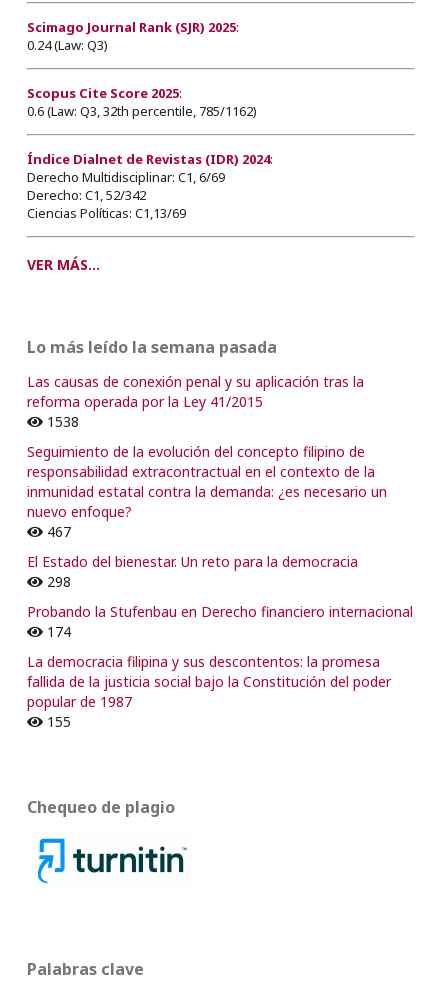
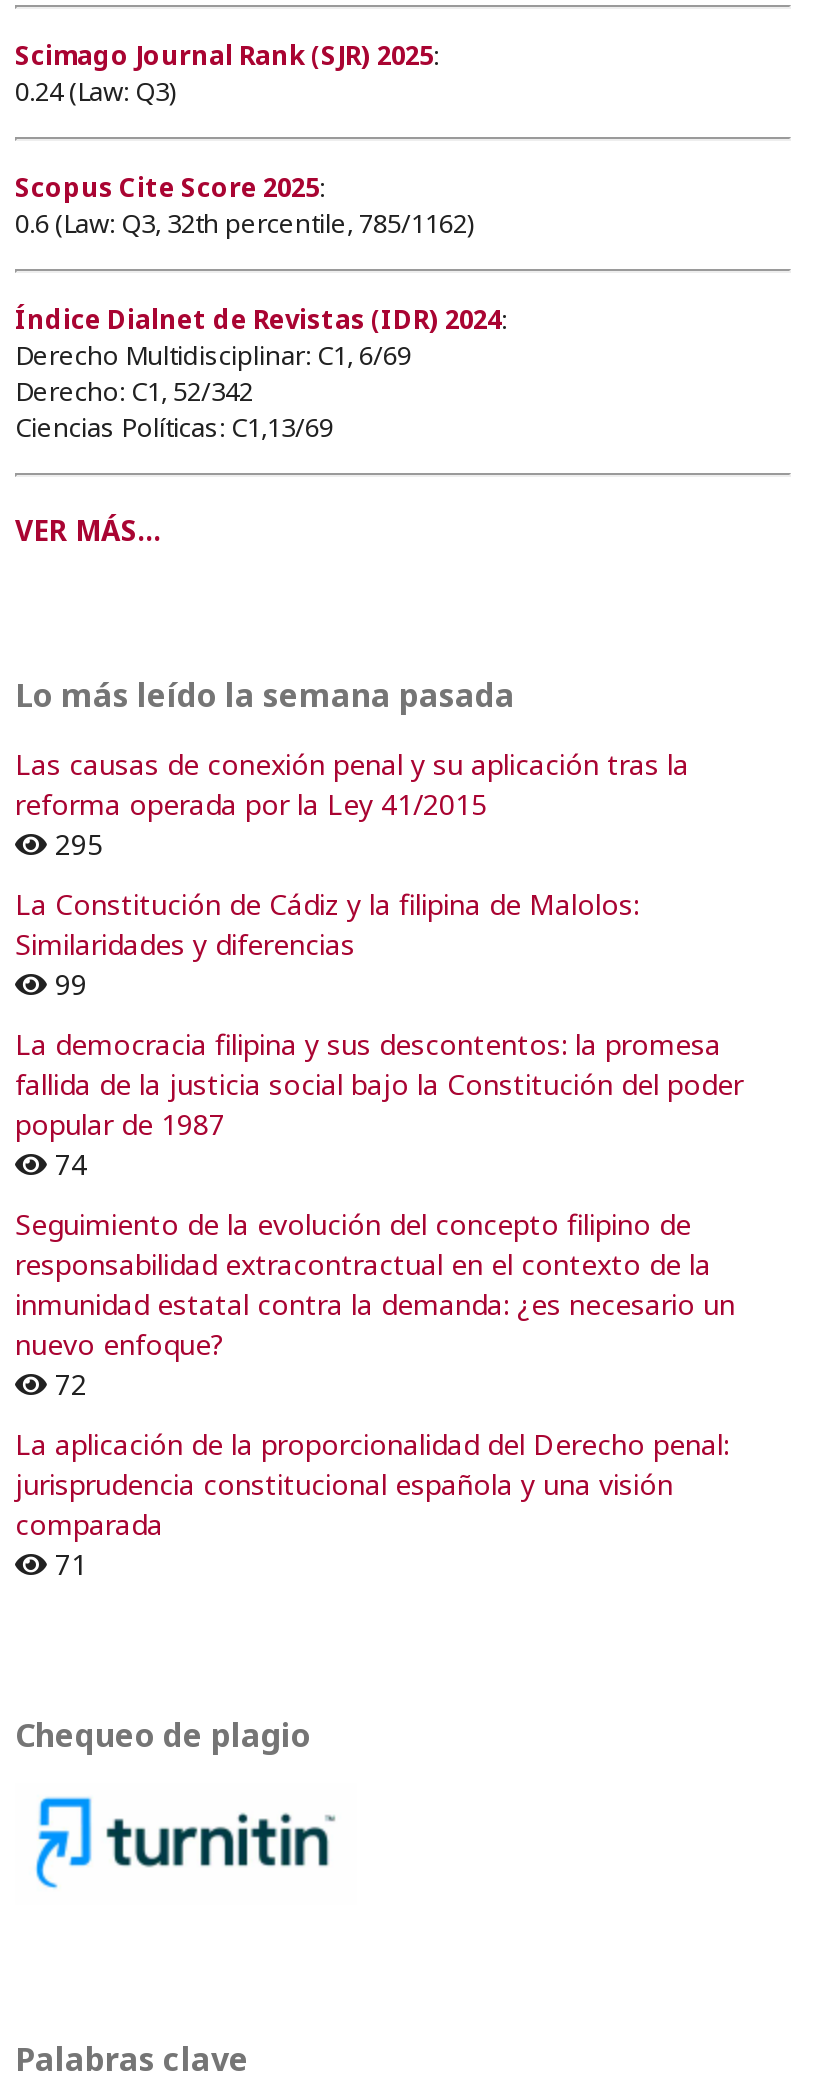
- 1538
+ 295
+ La Constitución de Cádiz y la filipina de Malolos:
+ Similaridades y diferencias
+ 99
+ 74

moved down: Seguimiento de la evolución del concepto filipino de | responsabilidad extracontractual en el contexto de la | inmunidad estatal contra la demanda: ¿es necesario un | nuevo enfoque?

- 467
- El Estado del bienestar. Un reto para la democracia
- 298
- Probando la Stufenbau en Derecho financiero internacional
- 174
- 155
+ 72
+ La aplicación de la proporcionalidad del Derecho penal:
+ jurisprudencia constitucional española y una visión
+ comparada
+ 71

moved up: La democracia filipina y sus descontentos: la promesa | fallida de la justicia social bajo la Constitución del poder | popular de 1987
